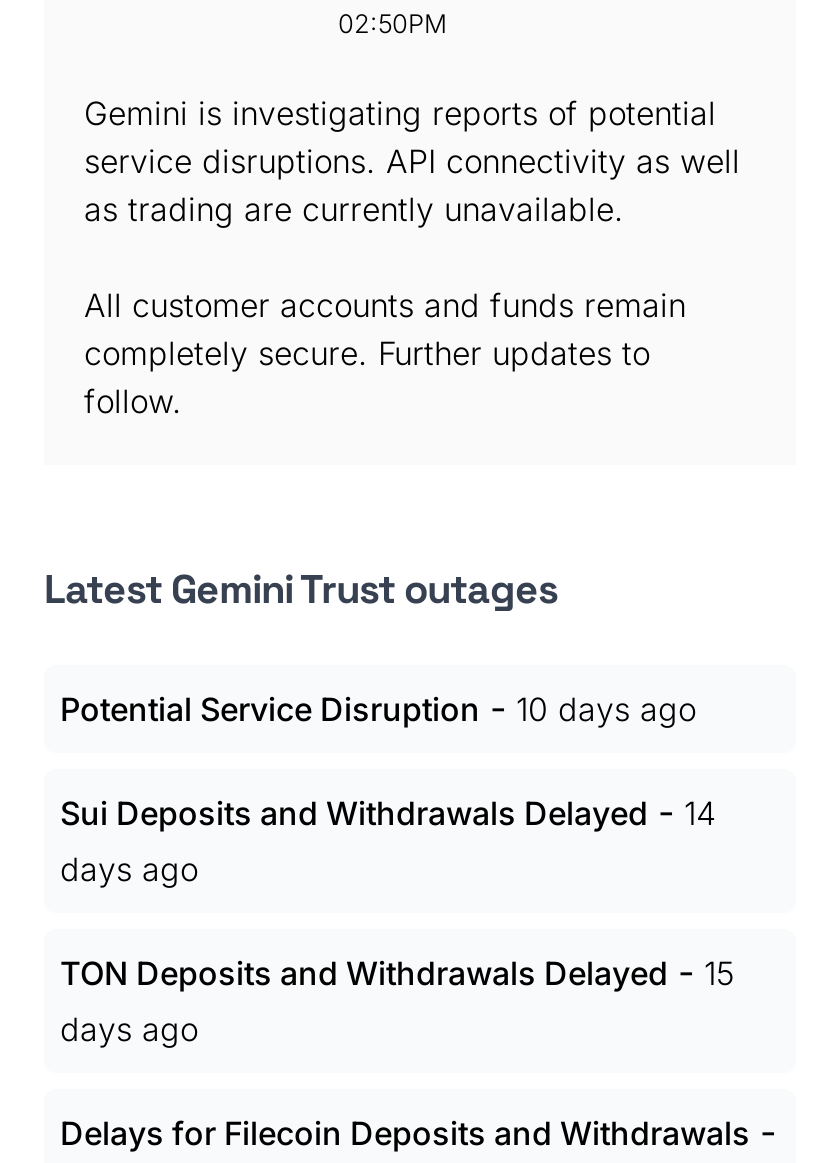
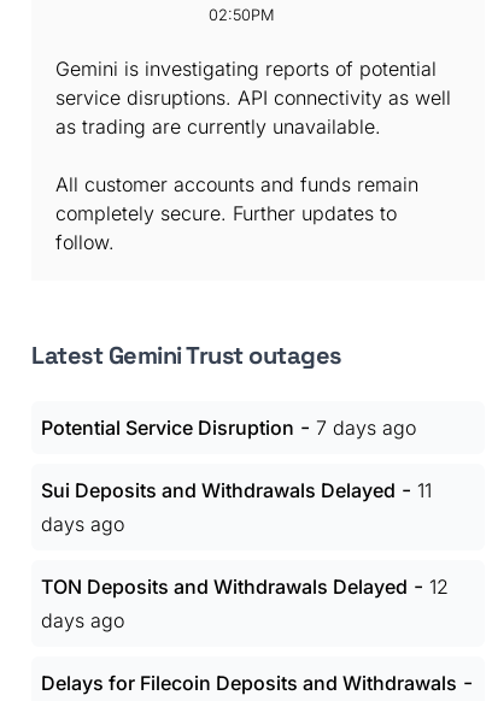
- Potential Service Disruption - 10 days ago
+ Potential Service Disruption - 7 days ago

- Sui Deposits and Withdrawals Delayed - 14
+ Sui Deposits and Withdrawals Delayed - 11

- TON Deposits and Withdrawals Delayed - 15
+ TON Deposits and Withdrawals Delayed - 12
